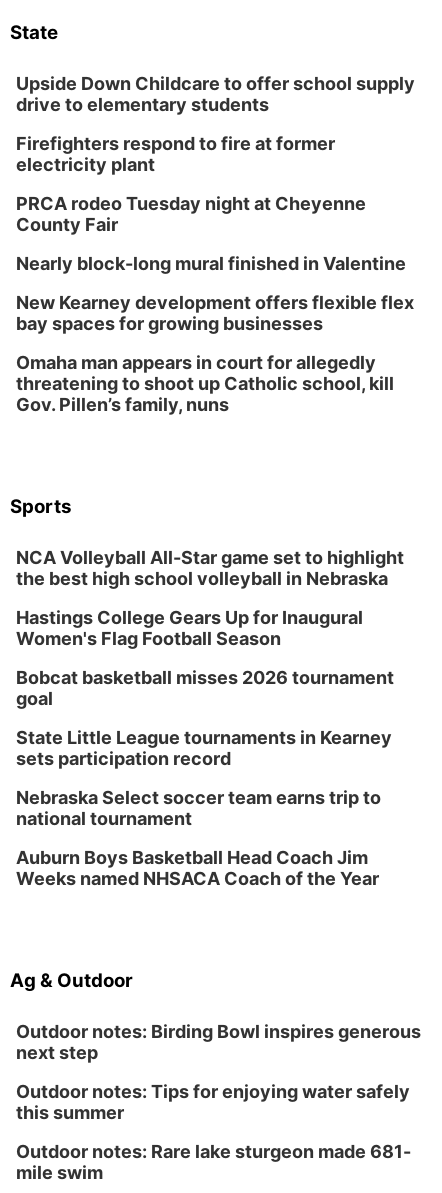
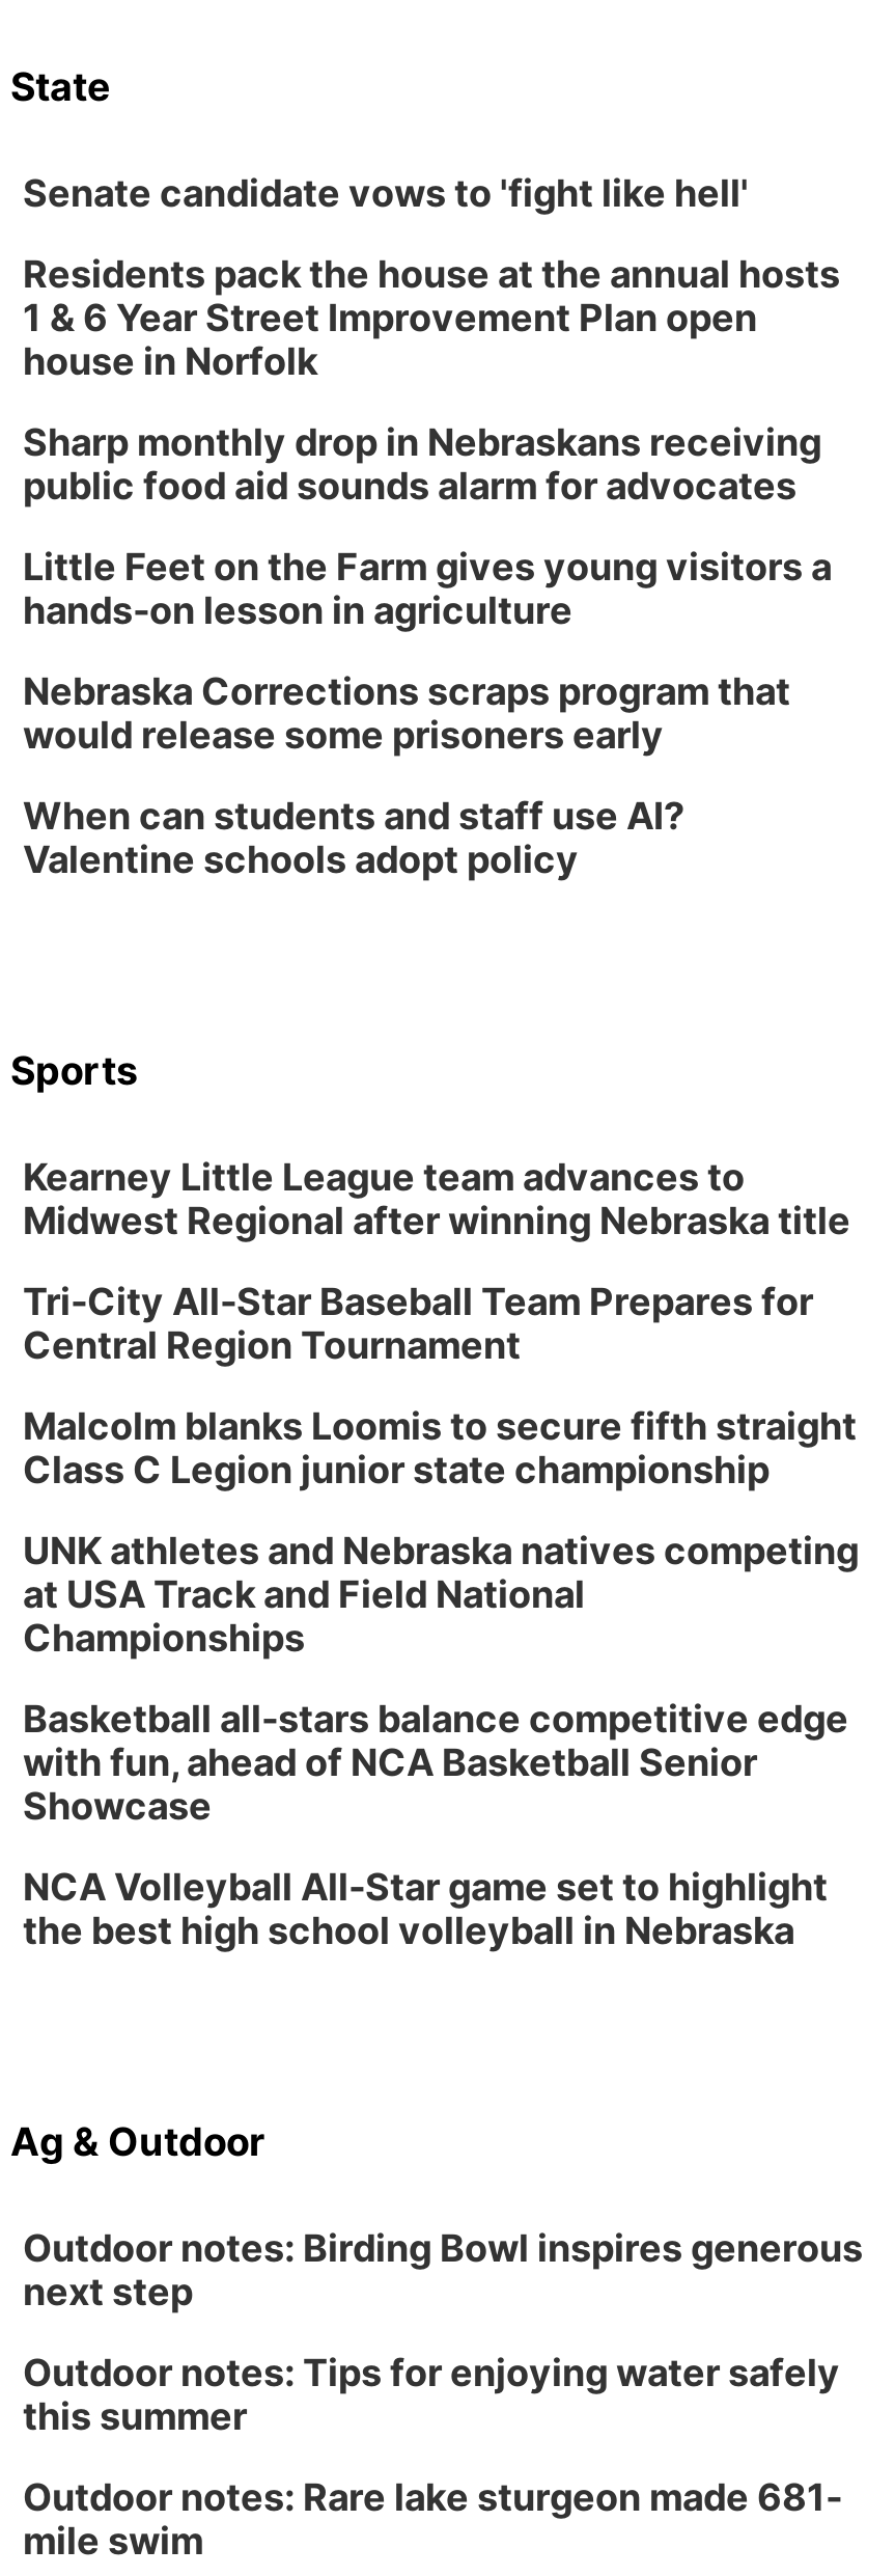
- Upside Down Childcare to offer school supply
- drive to elementary students
+ Senate candidate vows to 'fight like hell'

- Firefighters respond to fire at former
- electricity plant
+ Residents pack the house at the annual hosts
+ 1 & 6 Year Street Improvement Plan open
+ house in Norfolk

- PRCA rodeo Tuesday night at Cheyenne
- County Fair
+ Sharp monthly drop in Nebraskans receiving
+ public food aid sounds alarm for advocates

- Nearly block-long mural finished in Valentine
+ Little Feet on the Farm gives young visitors a
+ hands-on lesson in agriculture

- New Kearney development offers flexible flex
- bay spaces for growing businesses
+ Nebraska Corrections scraps program that
+ would release some prisoners early

- Omaha man appears in court for allegedly
- threatening to shoot up Catholic school, kill
- Gov. Pillen’s family, nuns
+ When can students and staff use AI?
+ Valentine schools adopt policy

+ Kearney Little League team advances to
+ Midwest Regional after winning Nebraska title
+ Tri-City All-Star Baseball Team Prepares for
+ Central Region Tournament
+ Malcolm blanks Loomis to secure fifth straight
+ Class C Legion junior state championship
+ UNK athletes and Nebraska natives competing
+ at USA Track and Field National
+ Championships
+ Basketball all-stars balance competitive edge
+ with fun, ahead of NCA Basketball Senior
+ Showcase

moved down: NCA Volleyball All-Star game set to highlight | the best high school volleyball in Nebraska

- Hastings College Gears Up for Inaugural
- Women's Flag Football Season
- Bobcat basketball misses 2026 tournament
- goal
- State Little League tournaments in Kearney
- sets participation record
- Nebraska Select soccer team earns trip to
- national tournament
- Auburn Boys Basketball Head Coach Jim
- Weeks named NHSACA Coach of the Year
